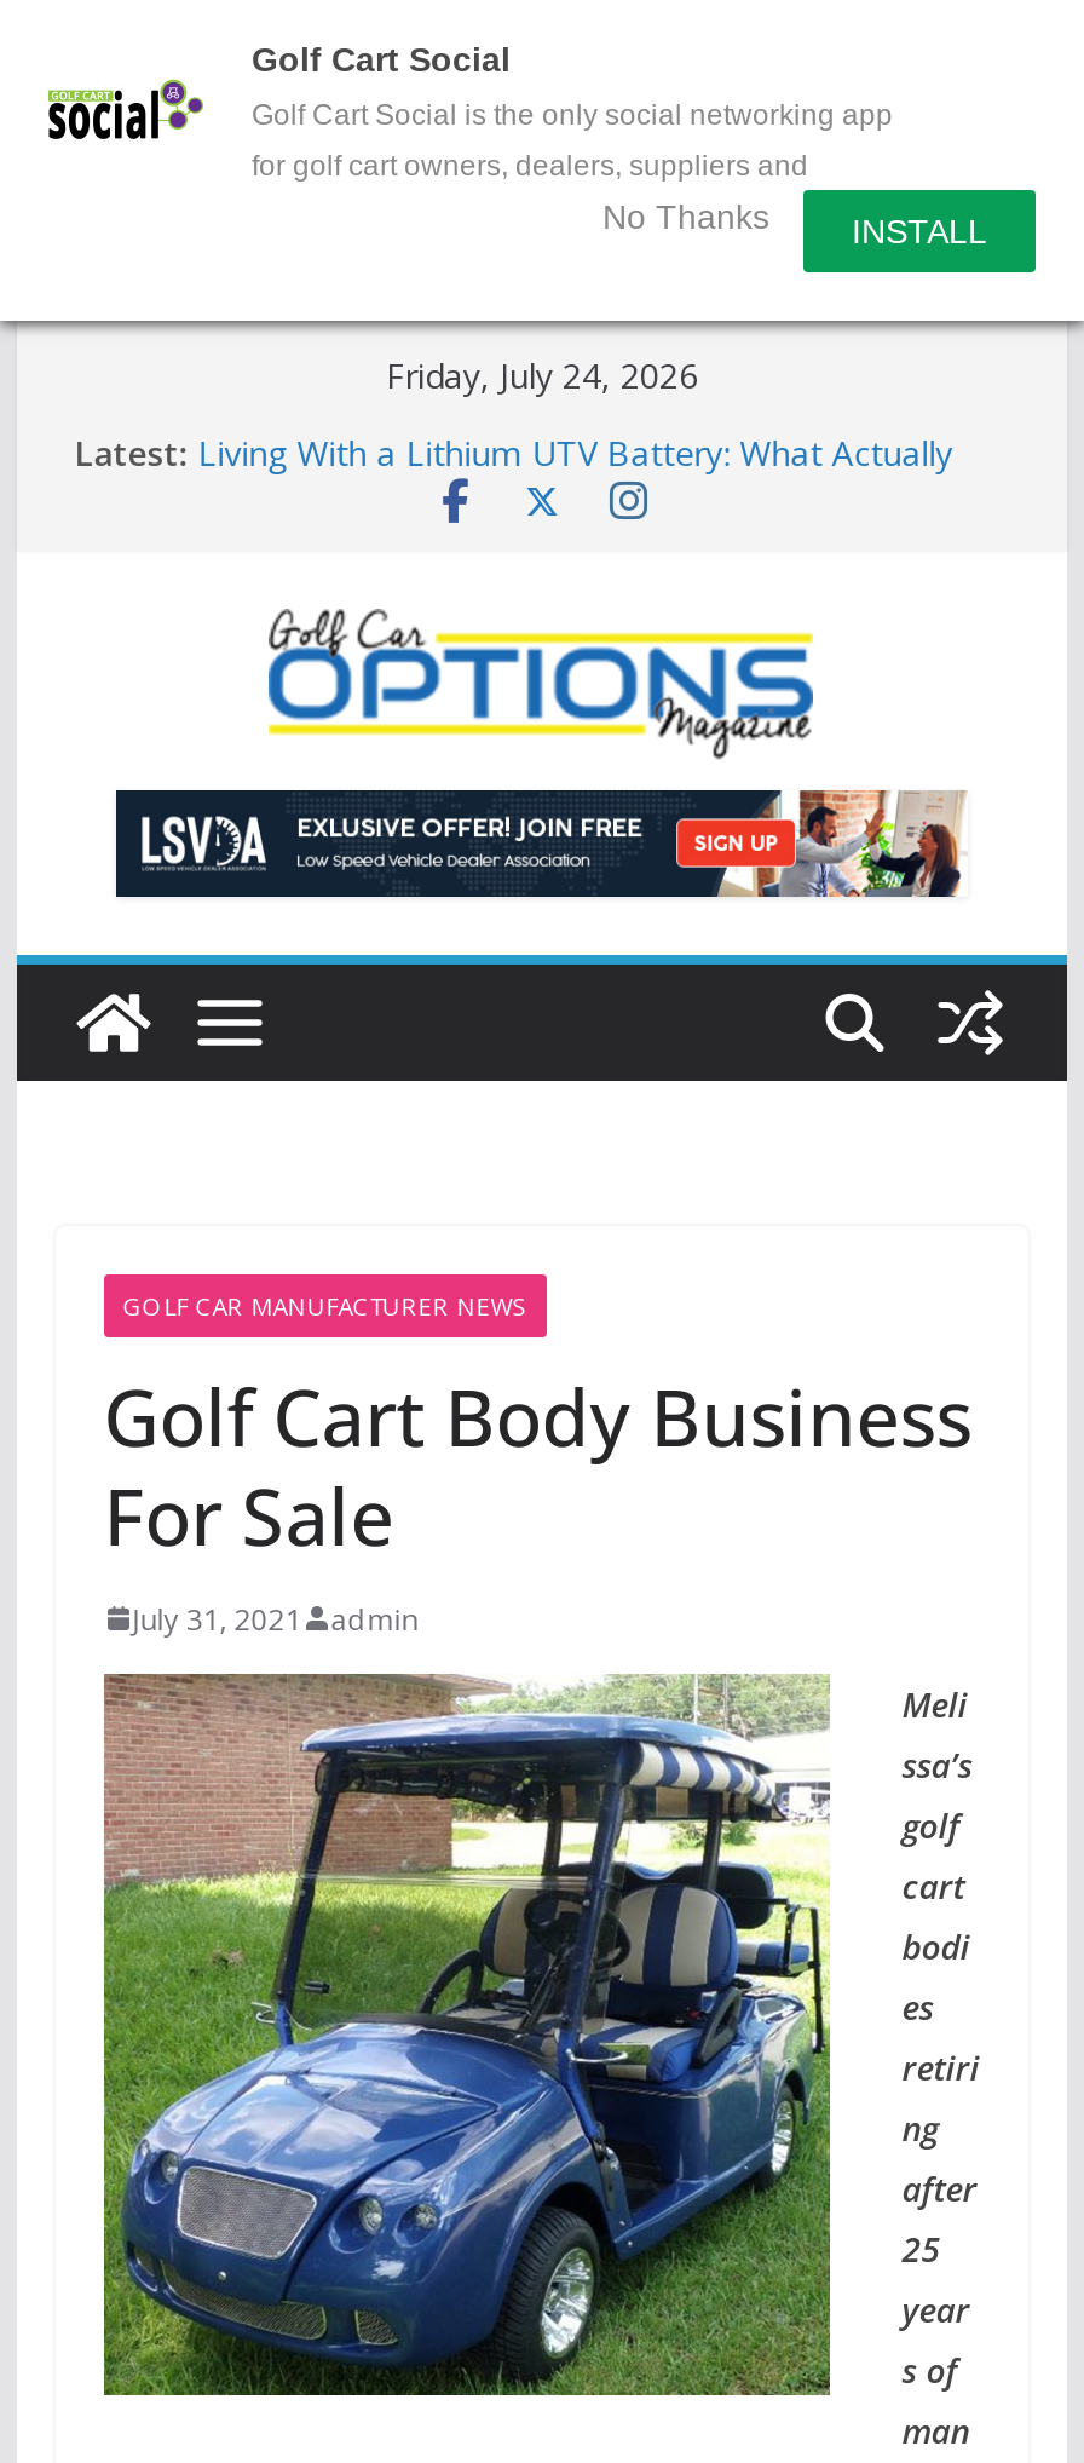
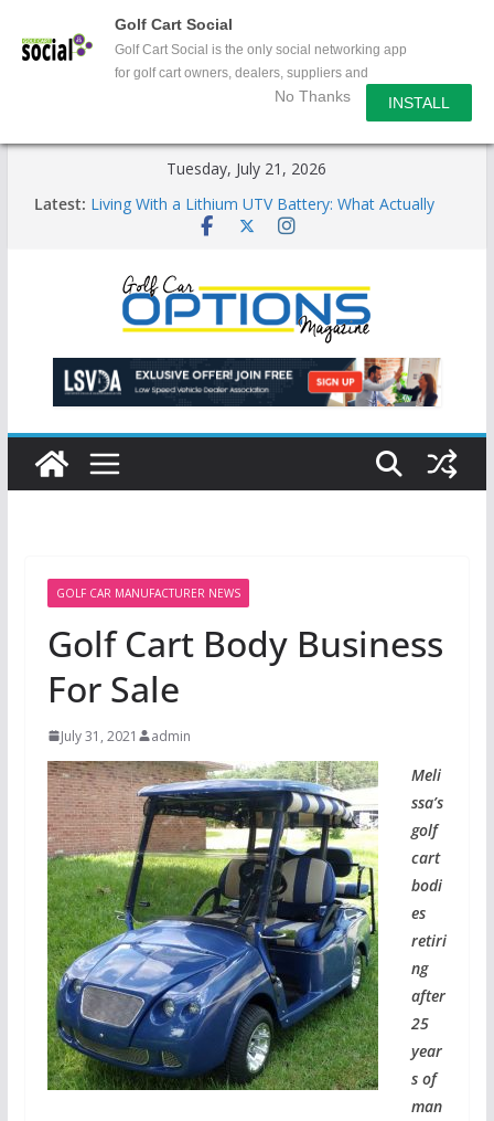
- Friday, July 24, 2026
+ Tuesday, July 21, 2026
